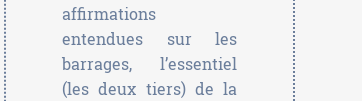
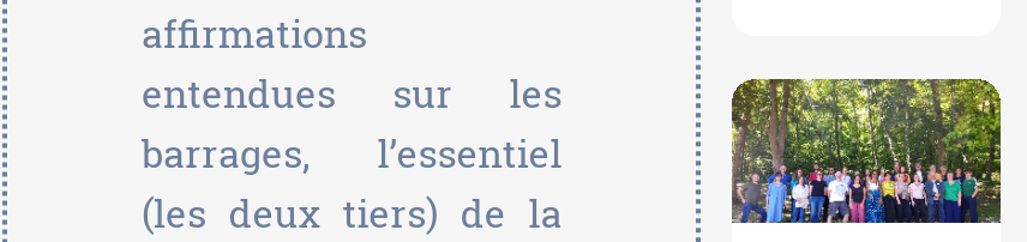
+ [image]
